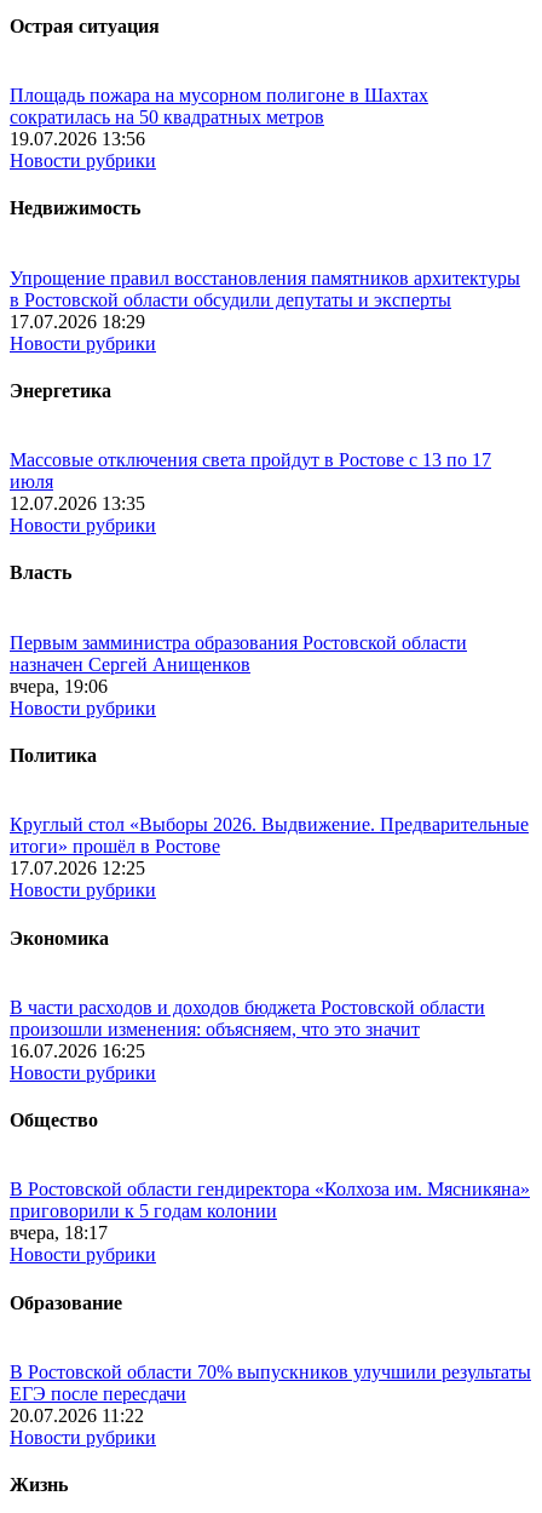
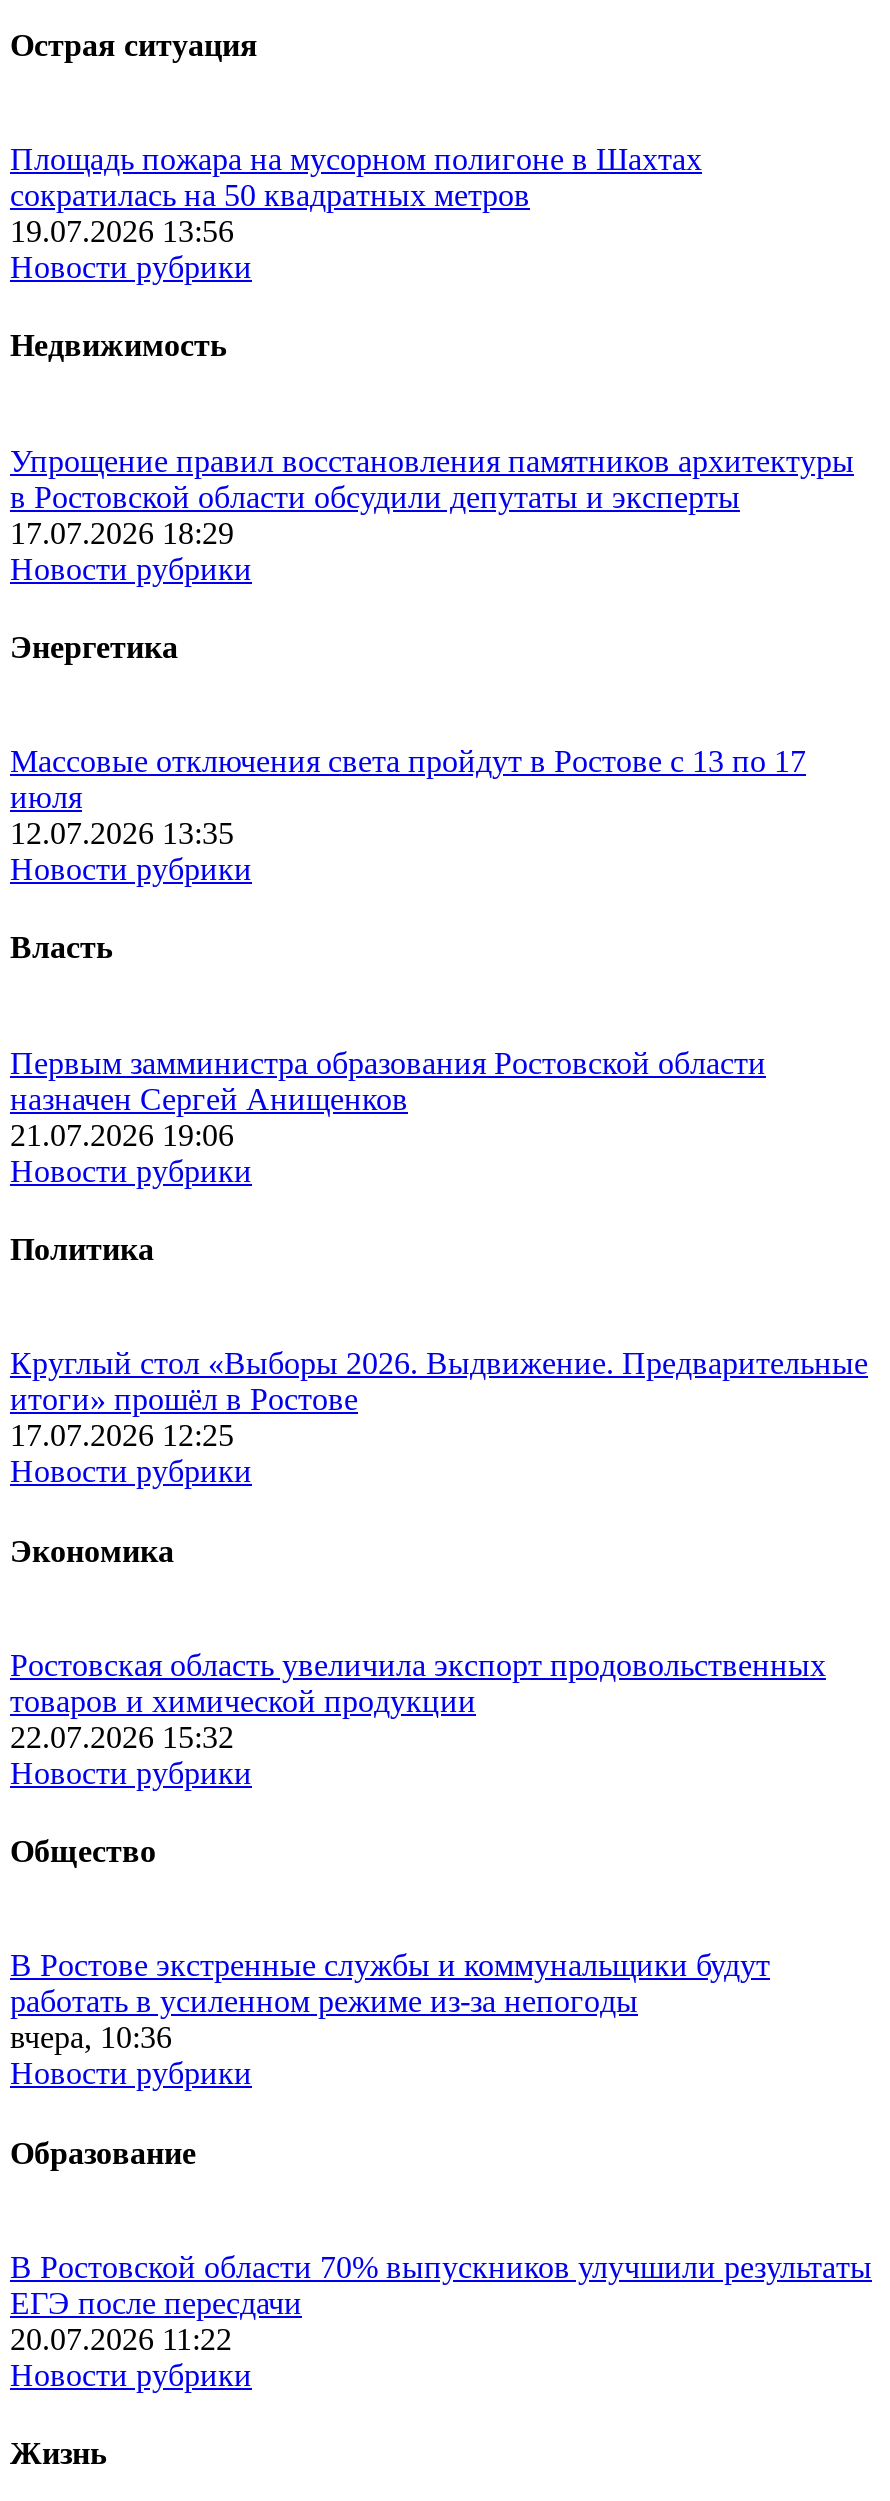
- вчера, 19:06
+ 21.07.2026 19:06

- В части расходов и доходов бюджета Ростовской области
- произошли изменения: объясняем, что это значит
- 16.07.2026 16:25
+ Ростовская область увеличила экспорт продовольственных
+ товаров и химической продукции
+ 22.07.2026 15:32

- В Ростовской области гендиректора «Колхоза им. Мясникяна»
- приговорили к 5 годам колонии
- вчера, 18:17
+ В Ростове экстренные службы и коммунальщики будут
+ работать в усиленном режиме из-за непогоды
+ вчера, 10:36
